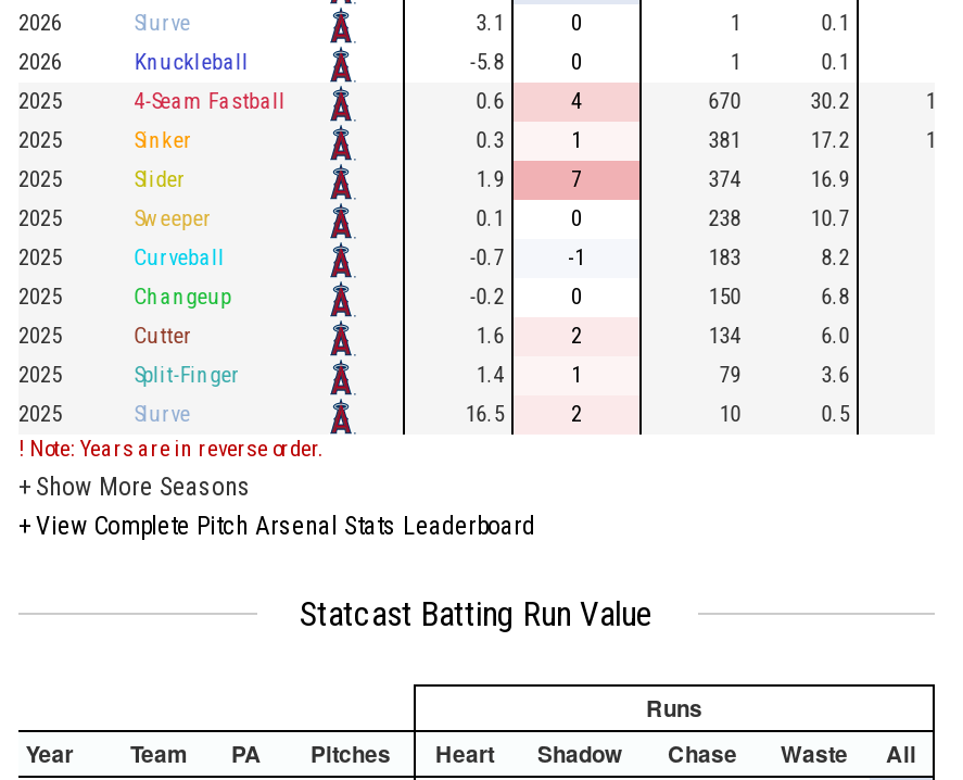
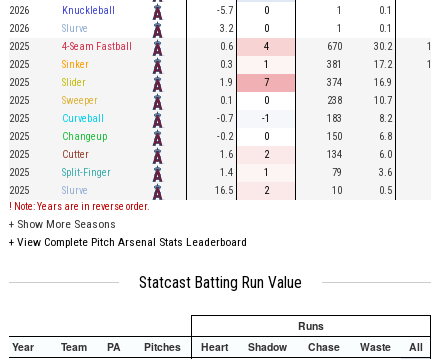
- Slurve
- 3.1
+ Knuckleball
+ -5.7

- Knuckleball
- -5.8
+ Slurve
+ 3.2
